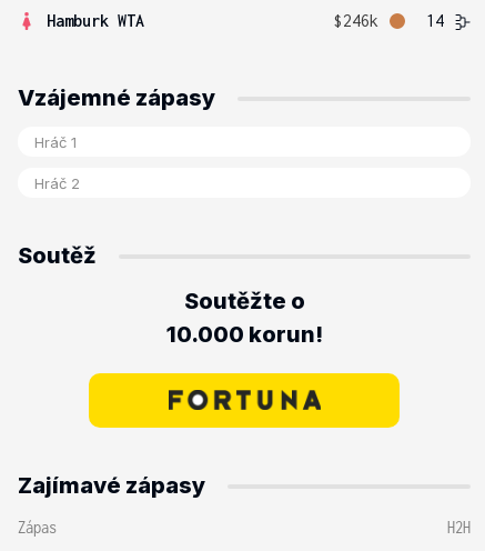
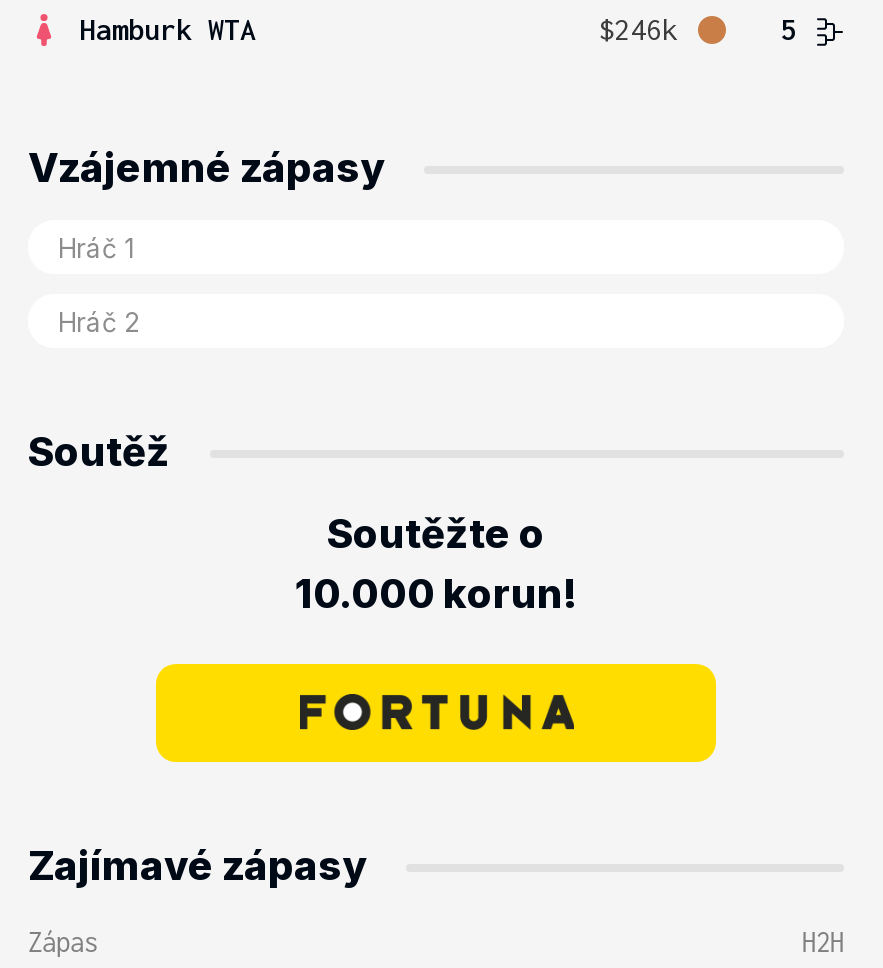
- 14
+ 5
